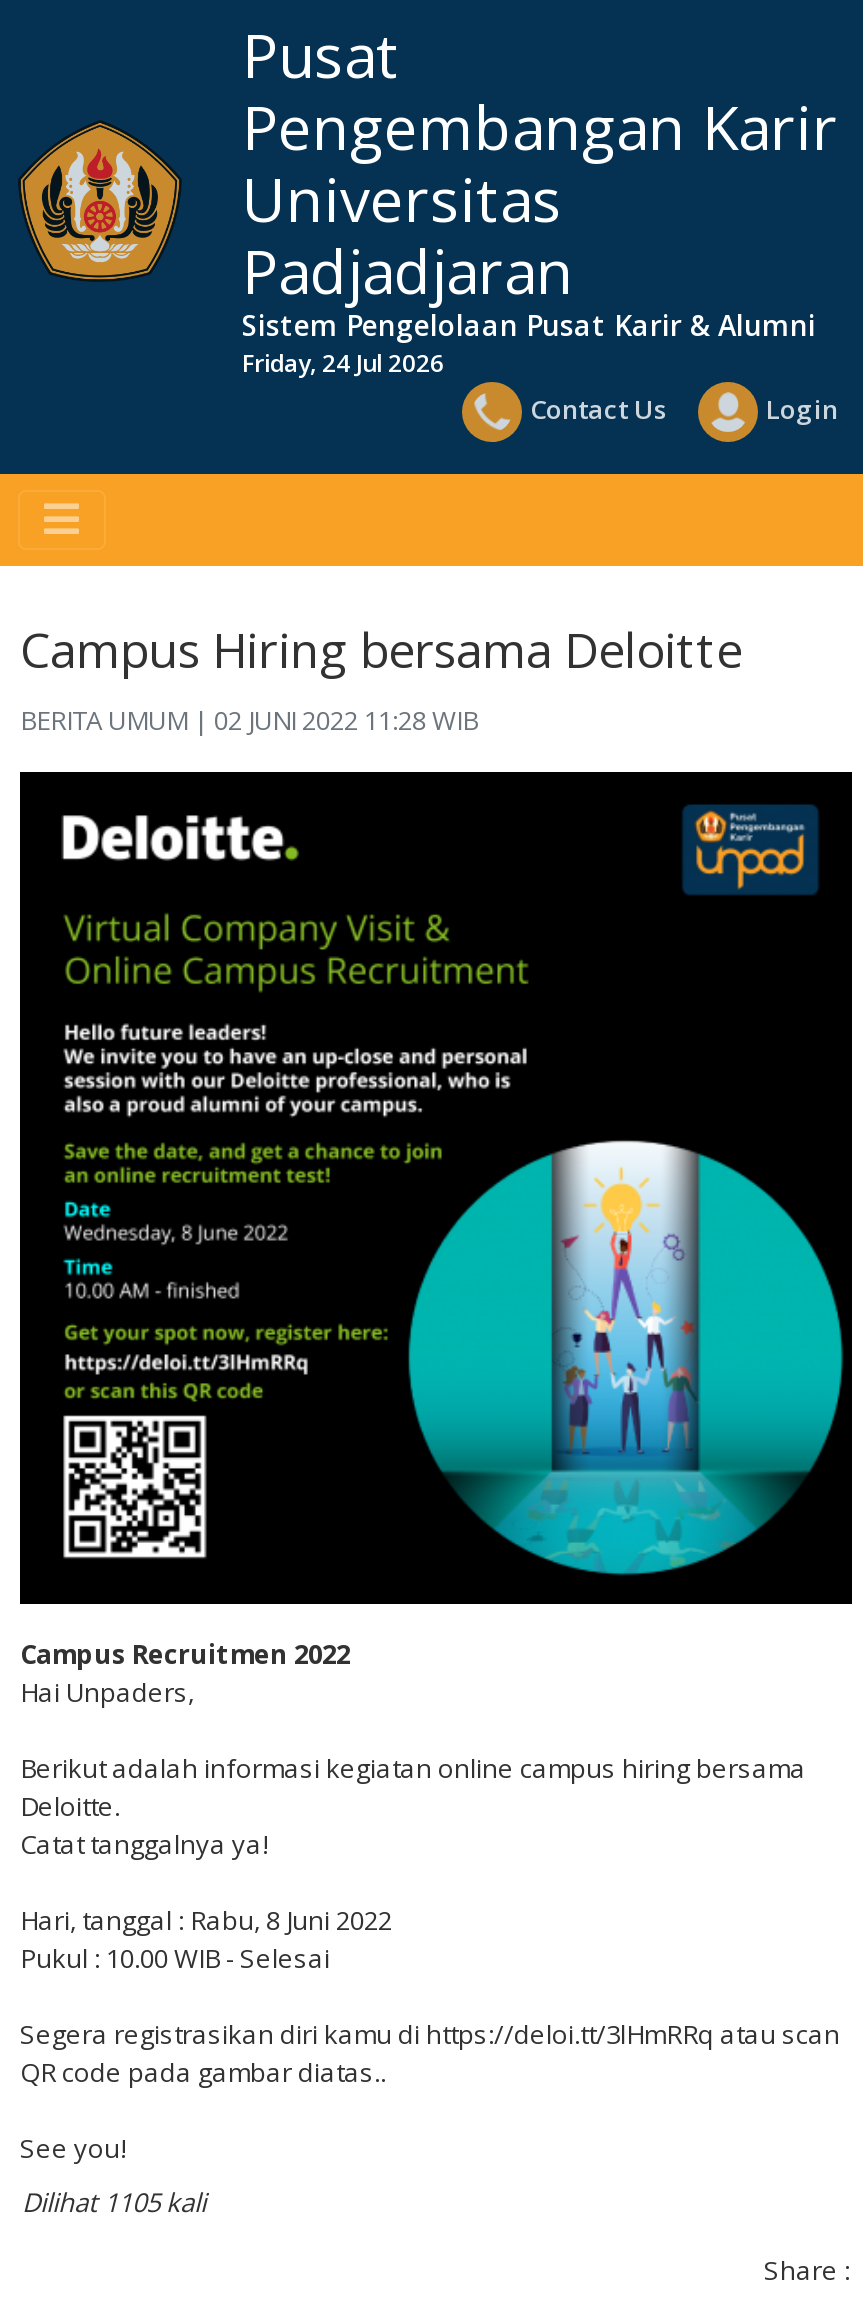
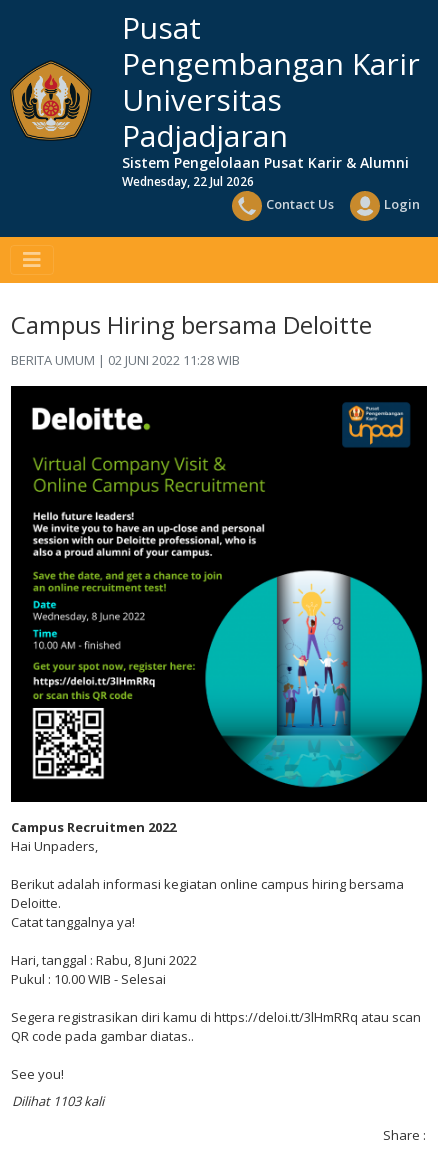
- Friday, 24 Jul 2026
+ Wednesday, 22 Jul 2026

- Dilihat 1105 kali
+ Dilihat 1103 kali
